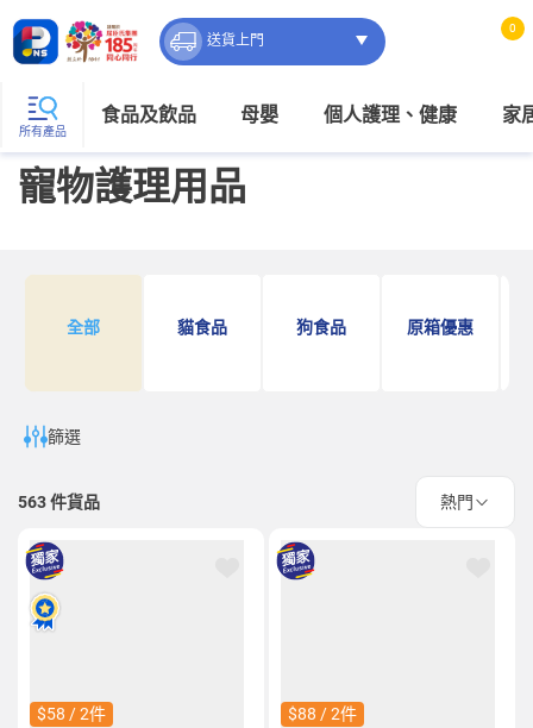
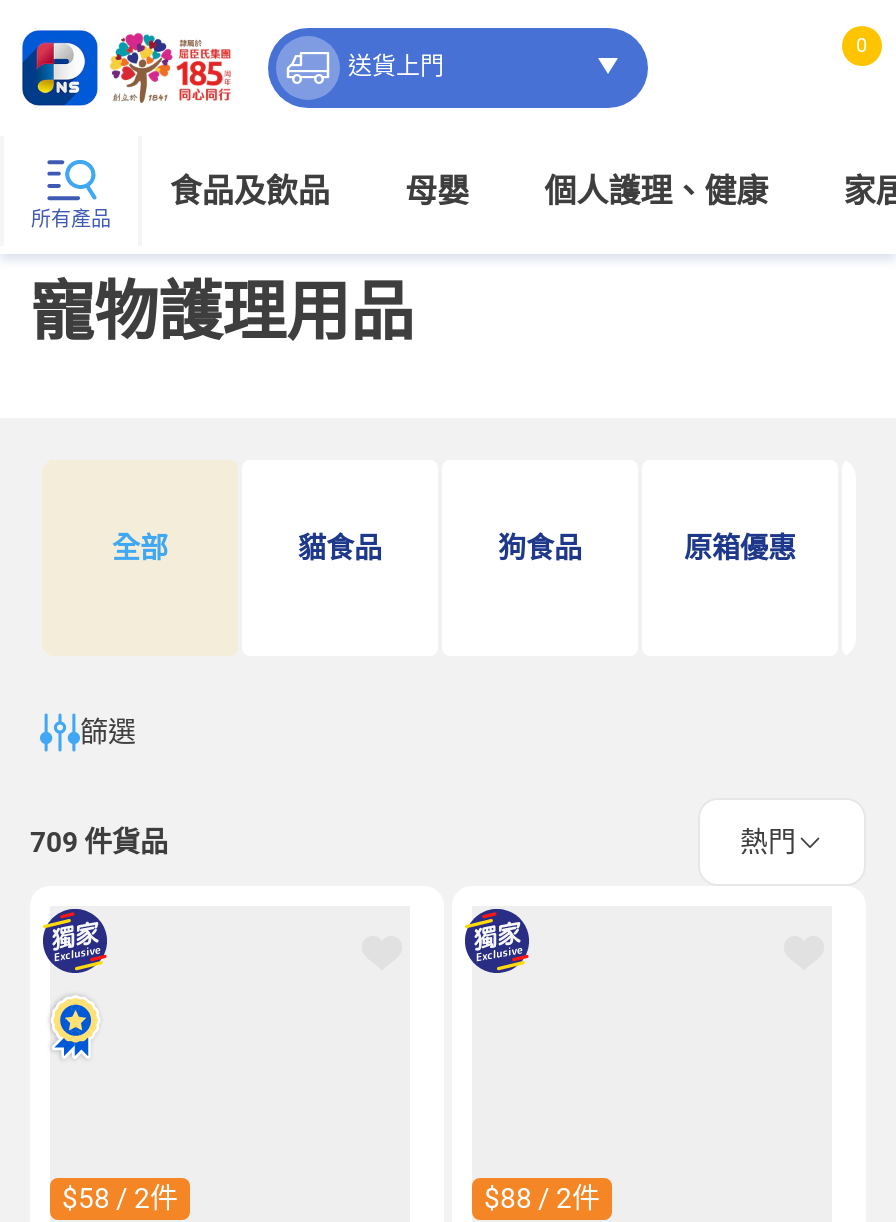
- 563件貨品
+ 709件貨品
